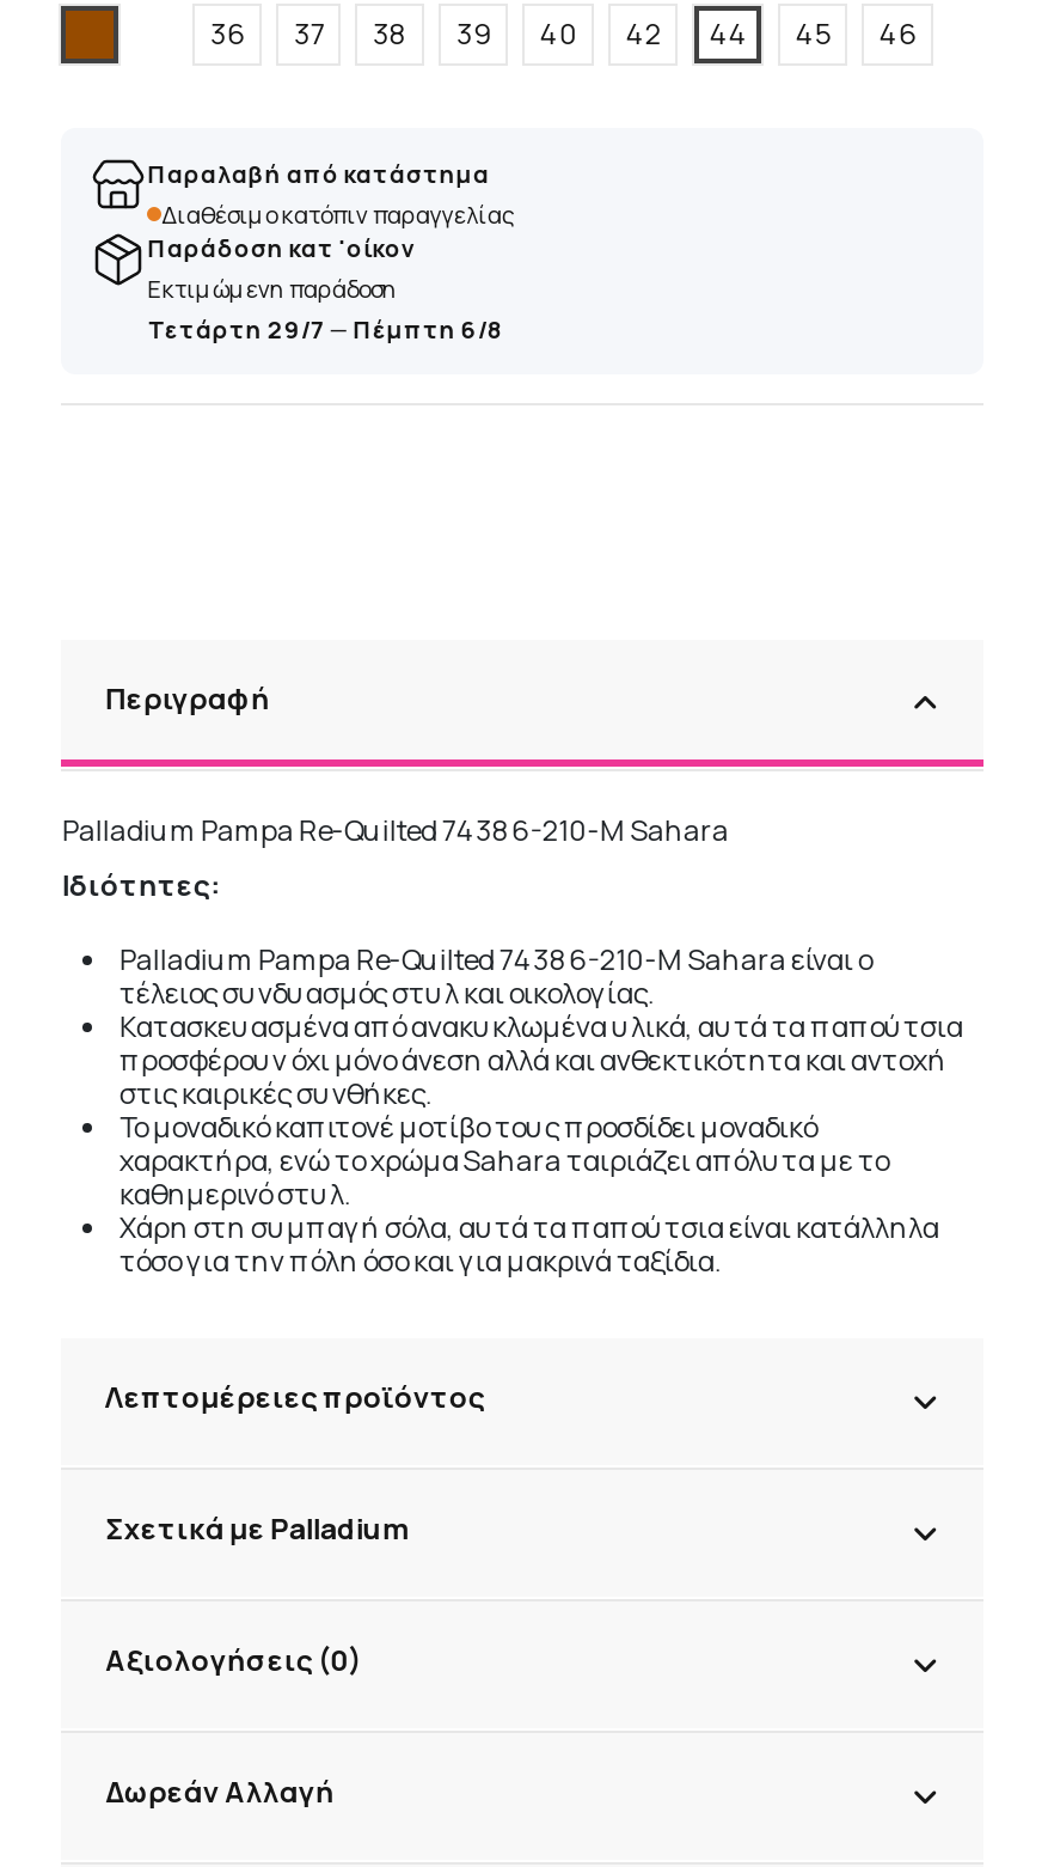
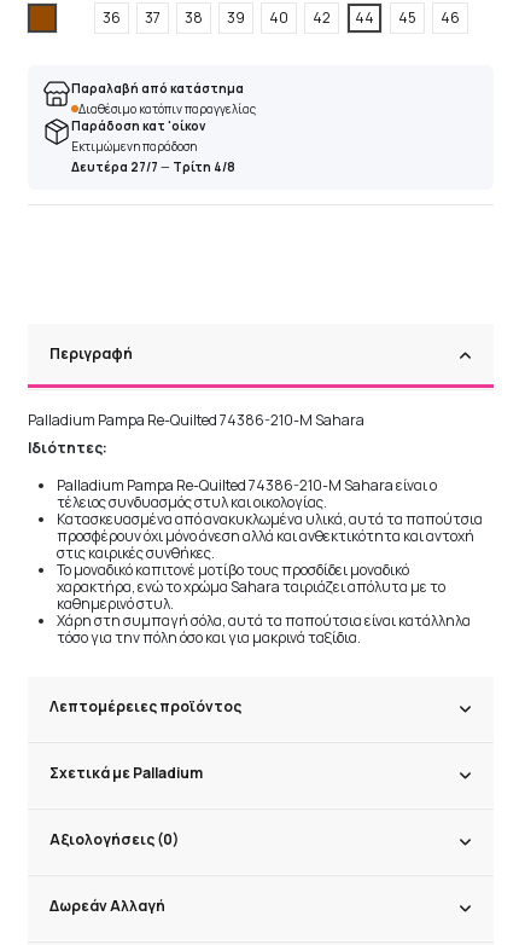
- Τετάρτη 29/7 — Πέμπτη 6/8
+ Δευτέρα 27/7 — Τρίτη 4/8
